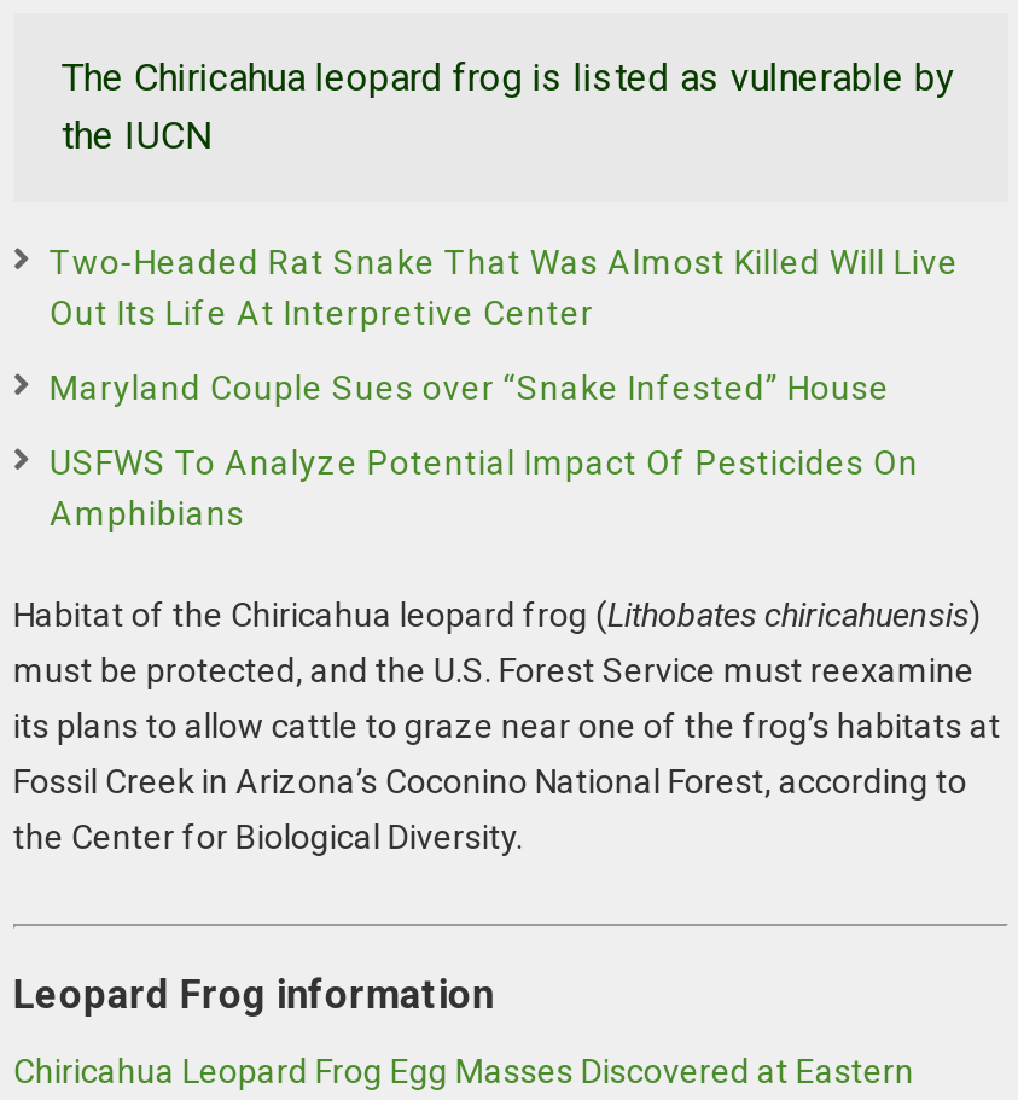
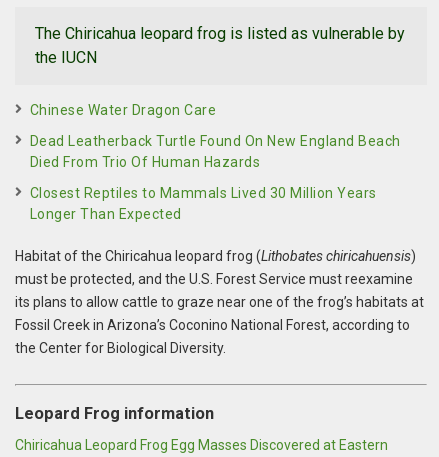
- Two-Headed Rat Snake That Was Almost Killed Will Live
- Out Its Life At Interpretive Center
+ Chinese Water Dragon Care

- Maryland Couple Sues over “Snake Infested” House
+ Dead Leatherback Turtle Found On New England Beach
+ Died From Trio Of Human Hazards

- USFWS To Analyze Potential Impact Of Pesticides On
- Amphibians
+ Closest Reptiles to Mammals Lived 30 Million Years
+ Longer Than Expected
